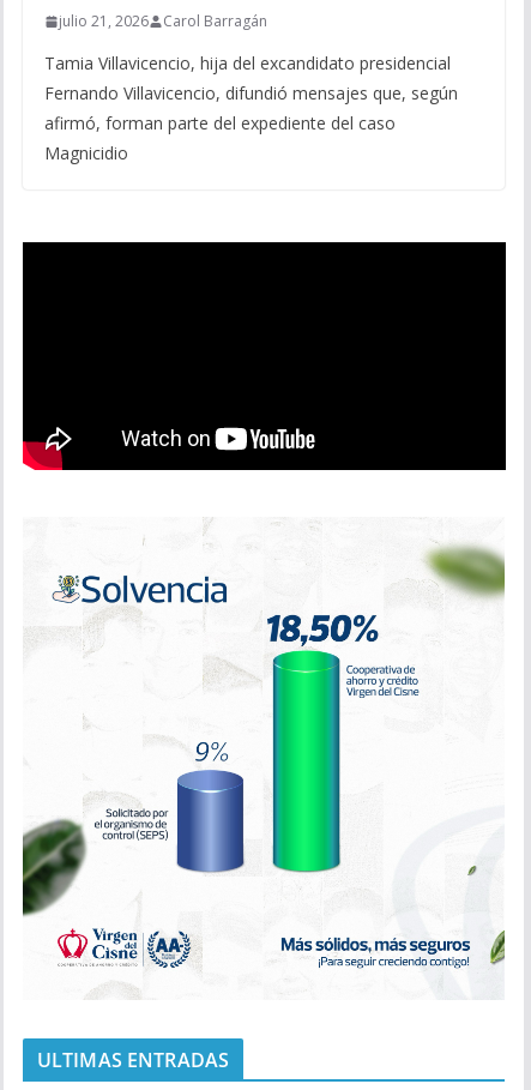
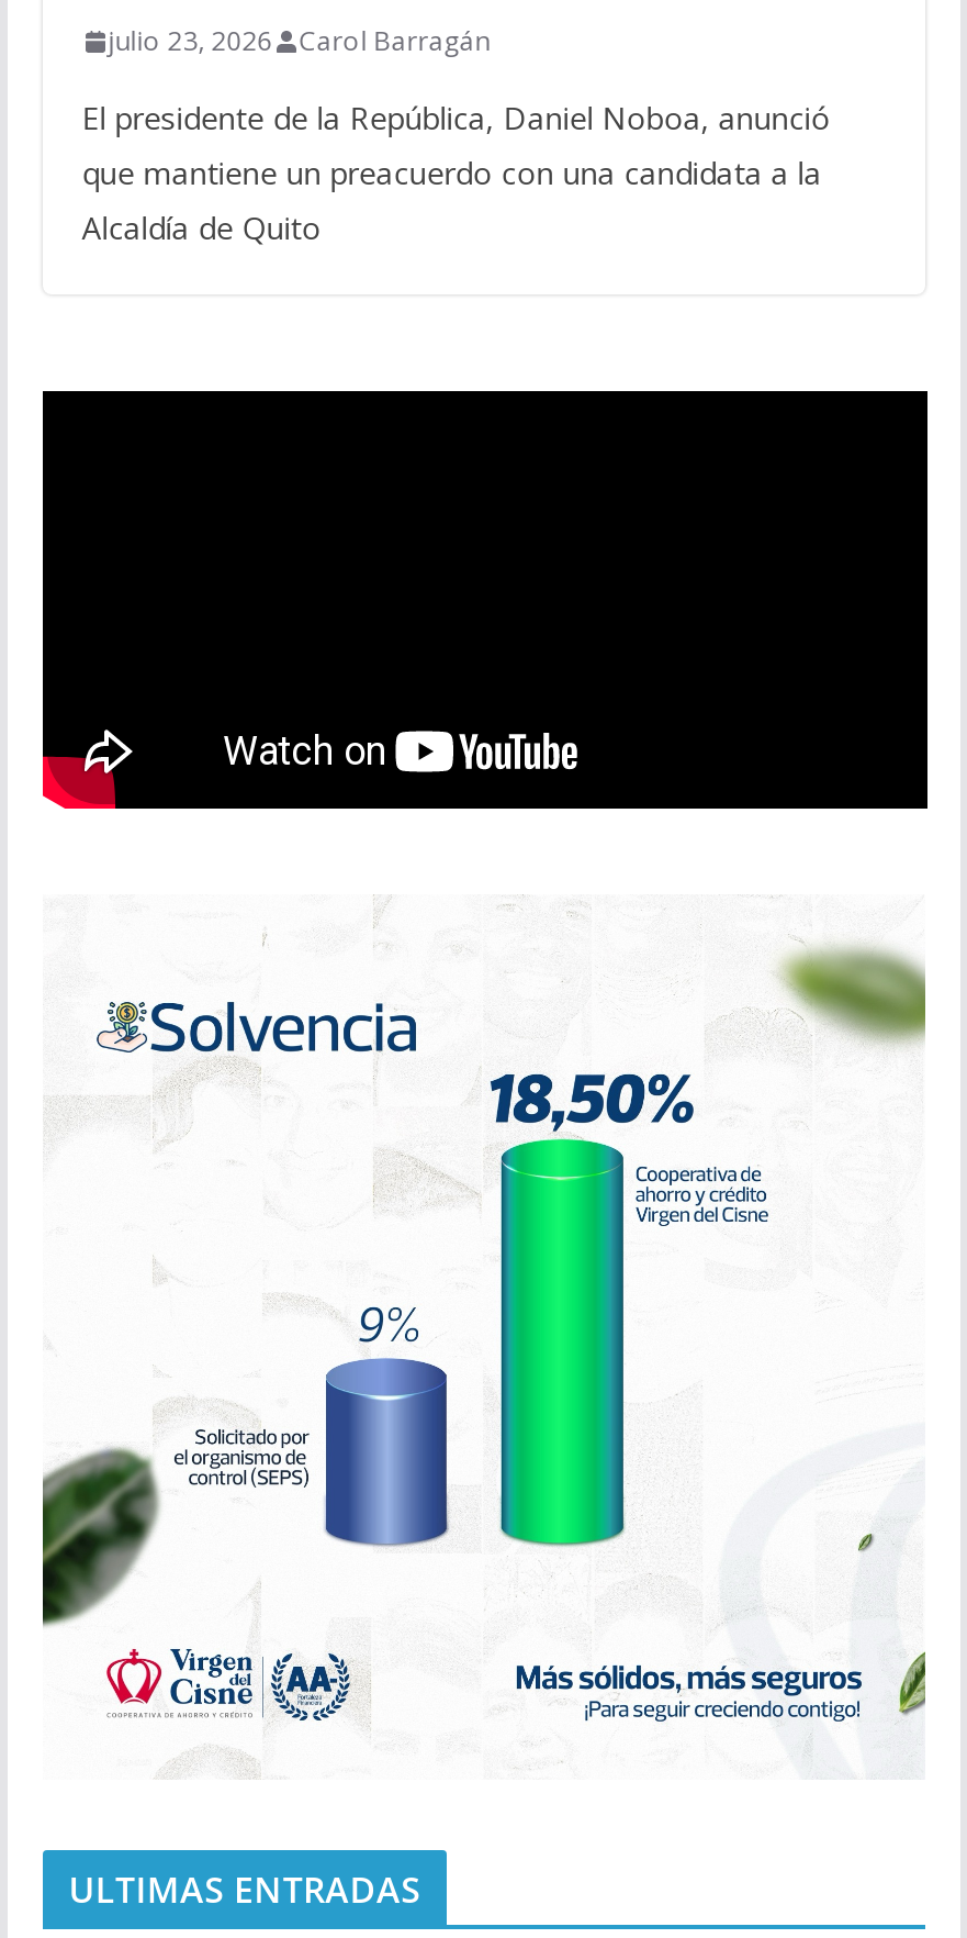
- julio 21, 2026 Carol Barragán
+ julio 23, 2026 Carol Barragán

- Tamia Villavicencio, hija del excandidato presidencial
- Fernando Villavicencio, difundió mensajes que, según
- afirmó, forman parte del expediente del caso
- Magnicidio
+ El presidente de la República, Daniel Noboa, anunció
+ que mantiene un preacuerdo con una candidata a la
+ Alcaldía de Quito
